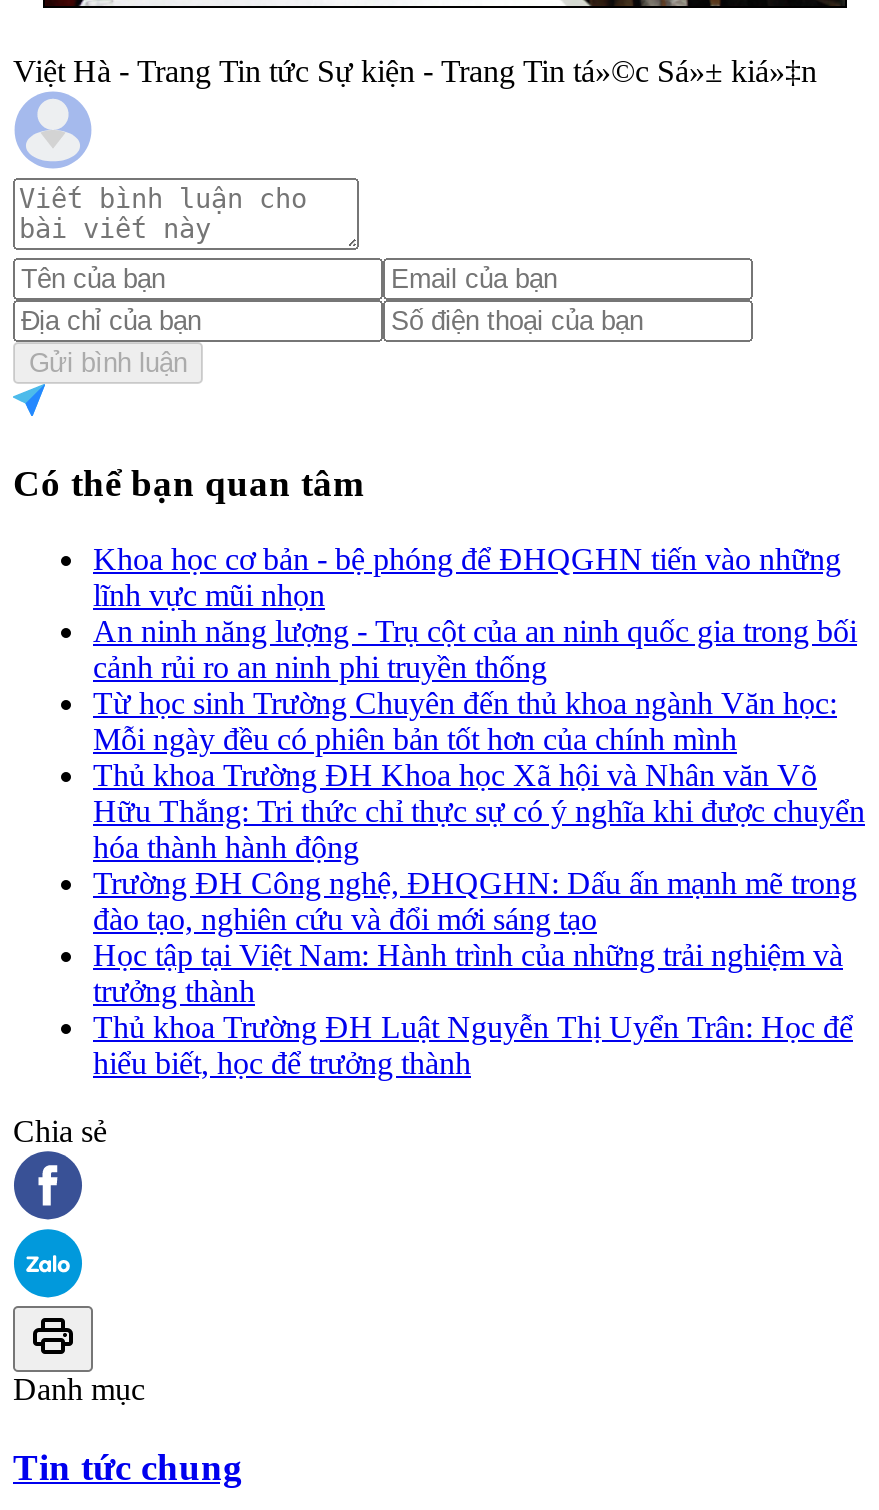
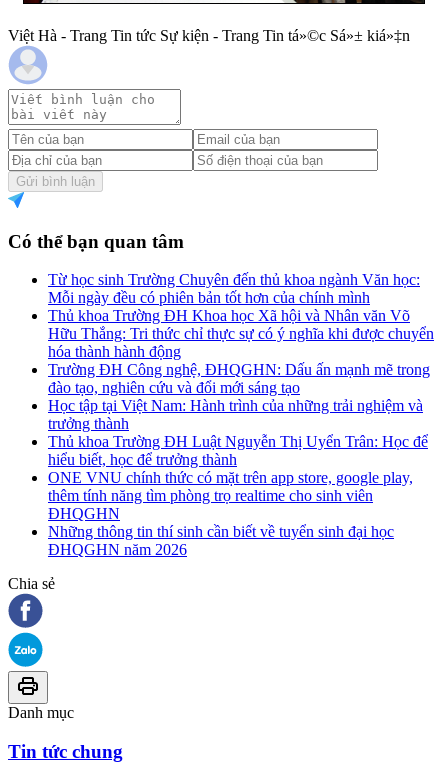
- Khoa học cơ bản - bệ phóng để ĐHQGHN tiến vào những
- lĩnh vực mũi nhọn
- An ninh năng lượng - Trụ cột của an ninh quốc gia trong bối
- cảnh rủi ro an ninh phi truyền thống

moved up: Từ học sinh Trường Chuyên đến thủ khoa ngành Văn học: | Mỗi ngày đều có phiên bản tốt hơn của chính mình | Thủ khoa Trường ĐH Khoa học Xã hội và Nhân văn Võ | ... | Thủ khoa Trường ĐH Luật Nguyễn Thị Uyển Trân: Học để | hiểu biết, học để trưởng thành

+ ONE VNU chính thức có mặt trên app store, google play,
+ thêm tính năng tìm phòng trọ realtime cho sinh viên
+ ĐHQGHN
+ Những thông tin thí sinh cần biết về tuyển sinh đại học
+ ĐHQGHN năm 2026
